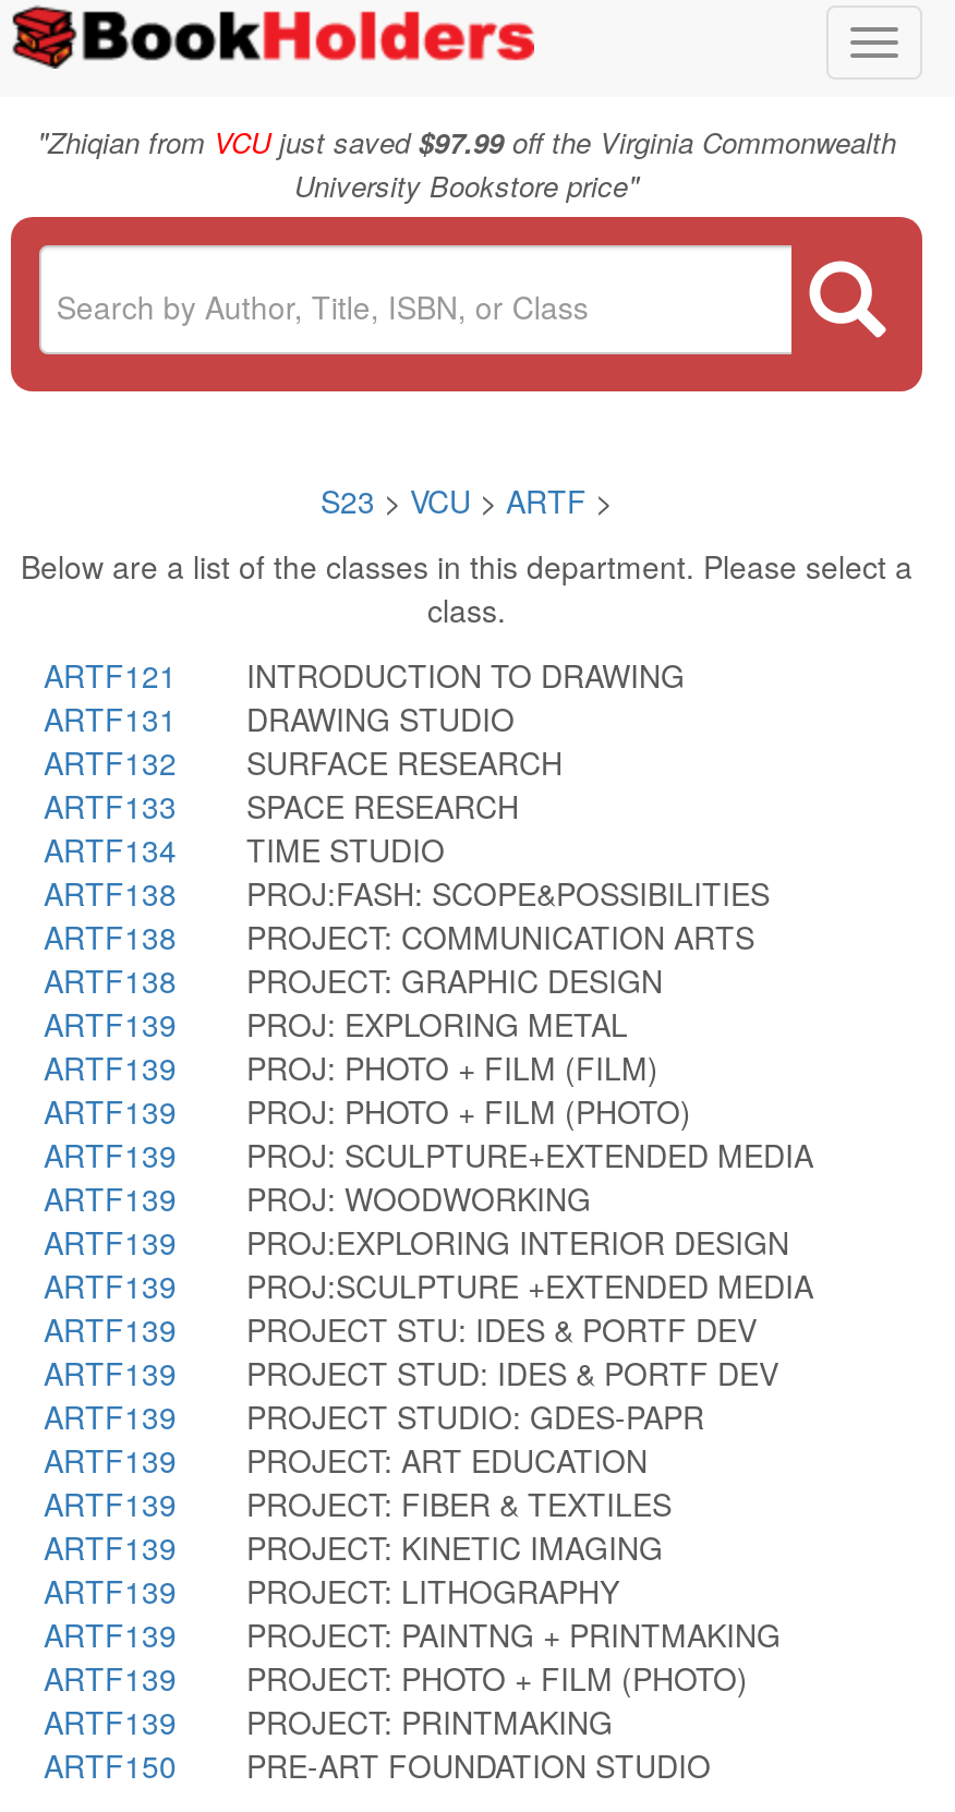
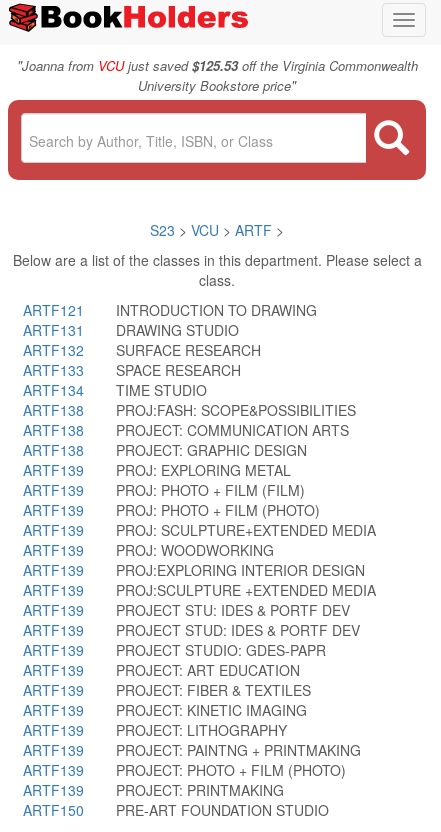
- "Zhiqian from VCU just saved$97.99 off the Virginia Commonwealth
+ "Joanna from VCU just saved$125.53 off the Virginia Commonwealth
